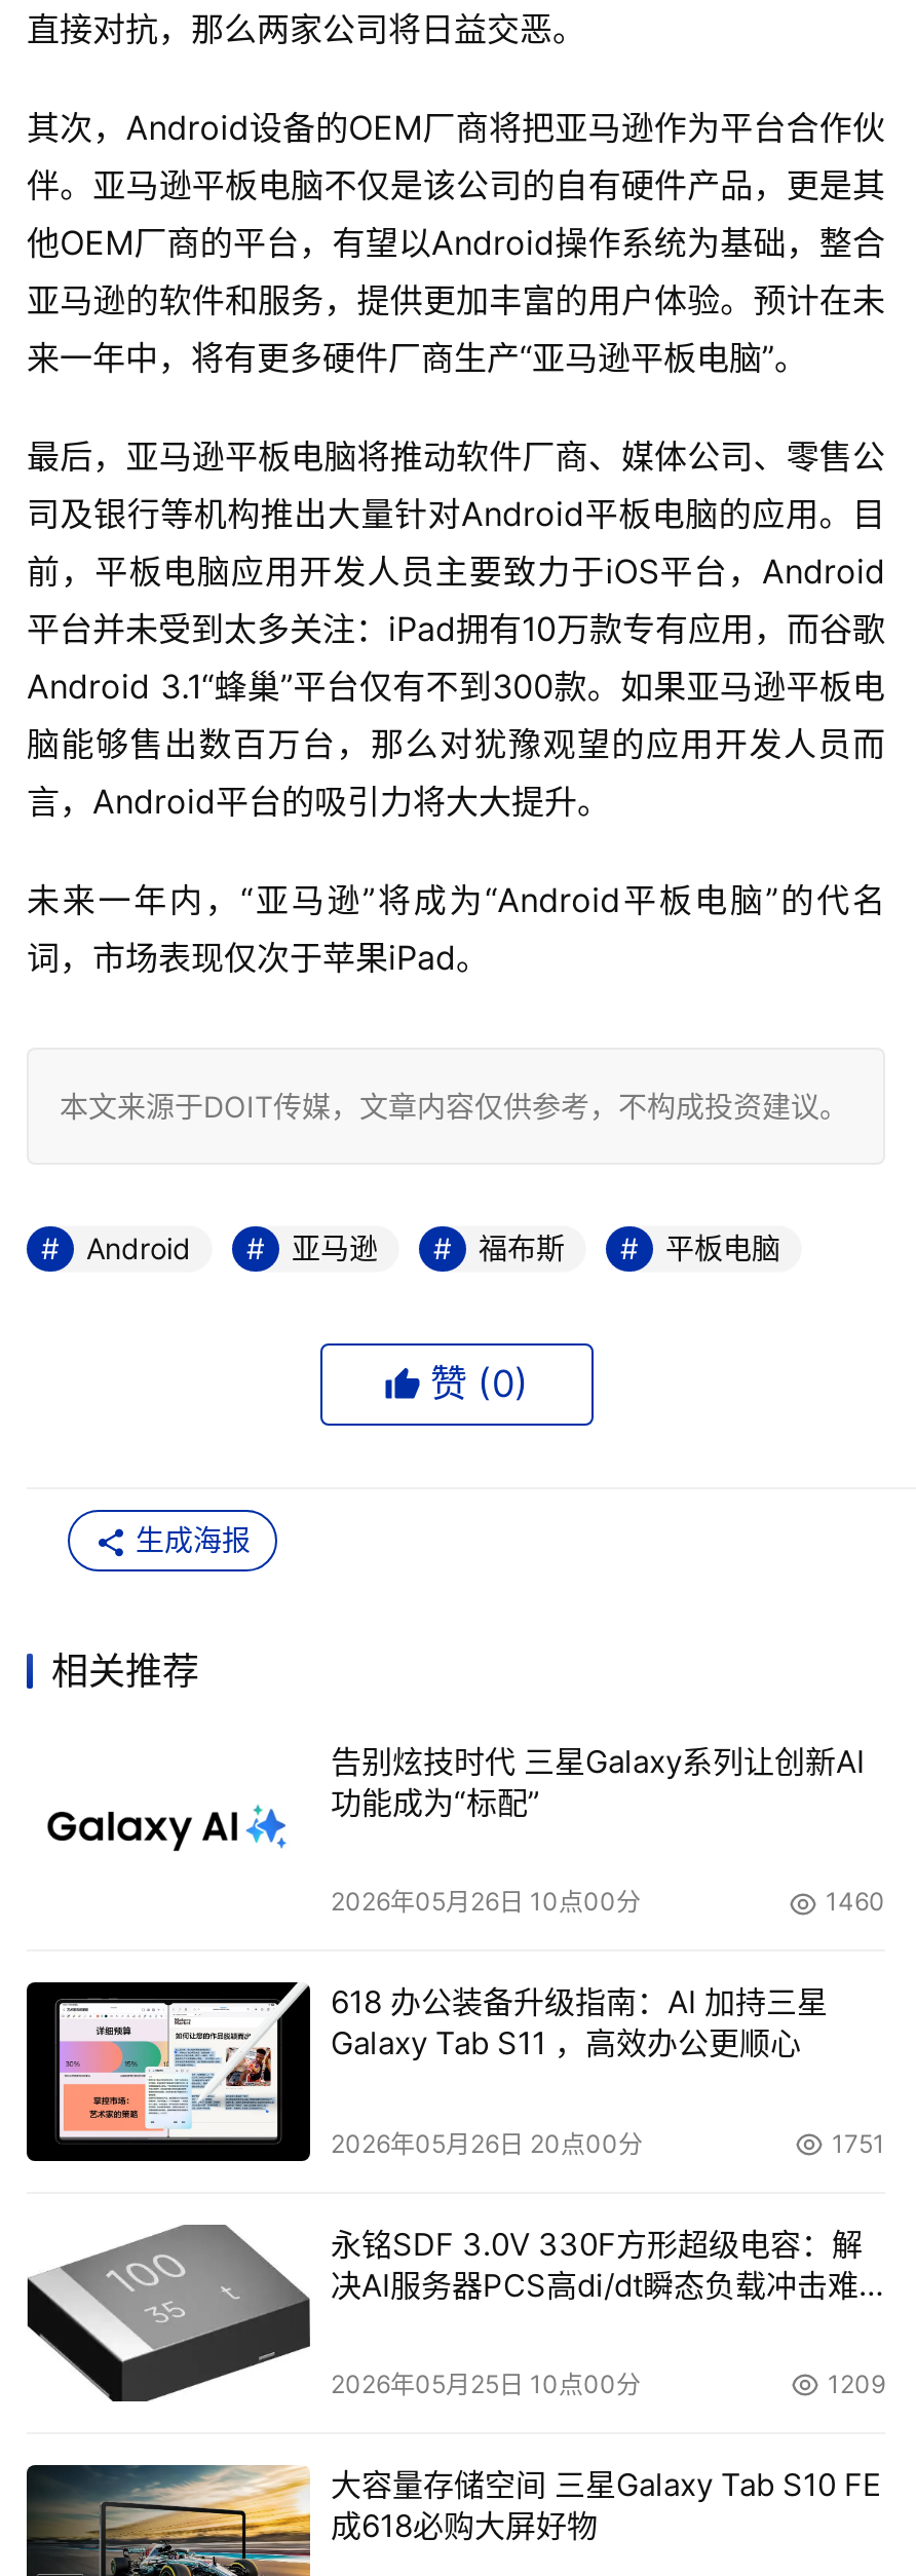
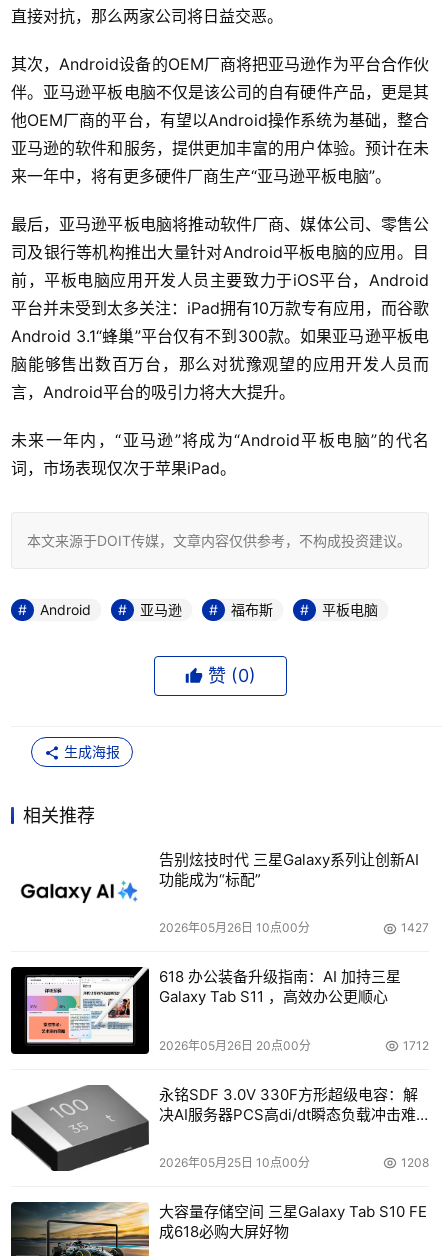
- 1460
+ 1427

- 1751
+ 1712

- 1209
+ 1208
